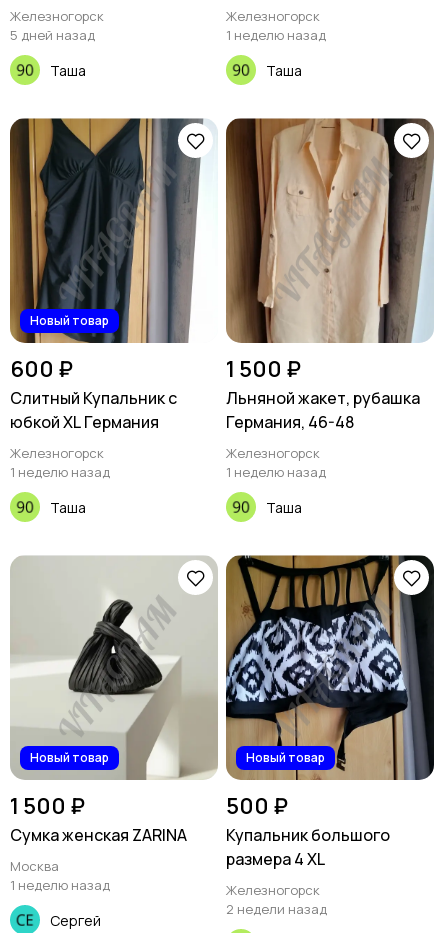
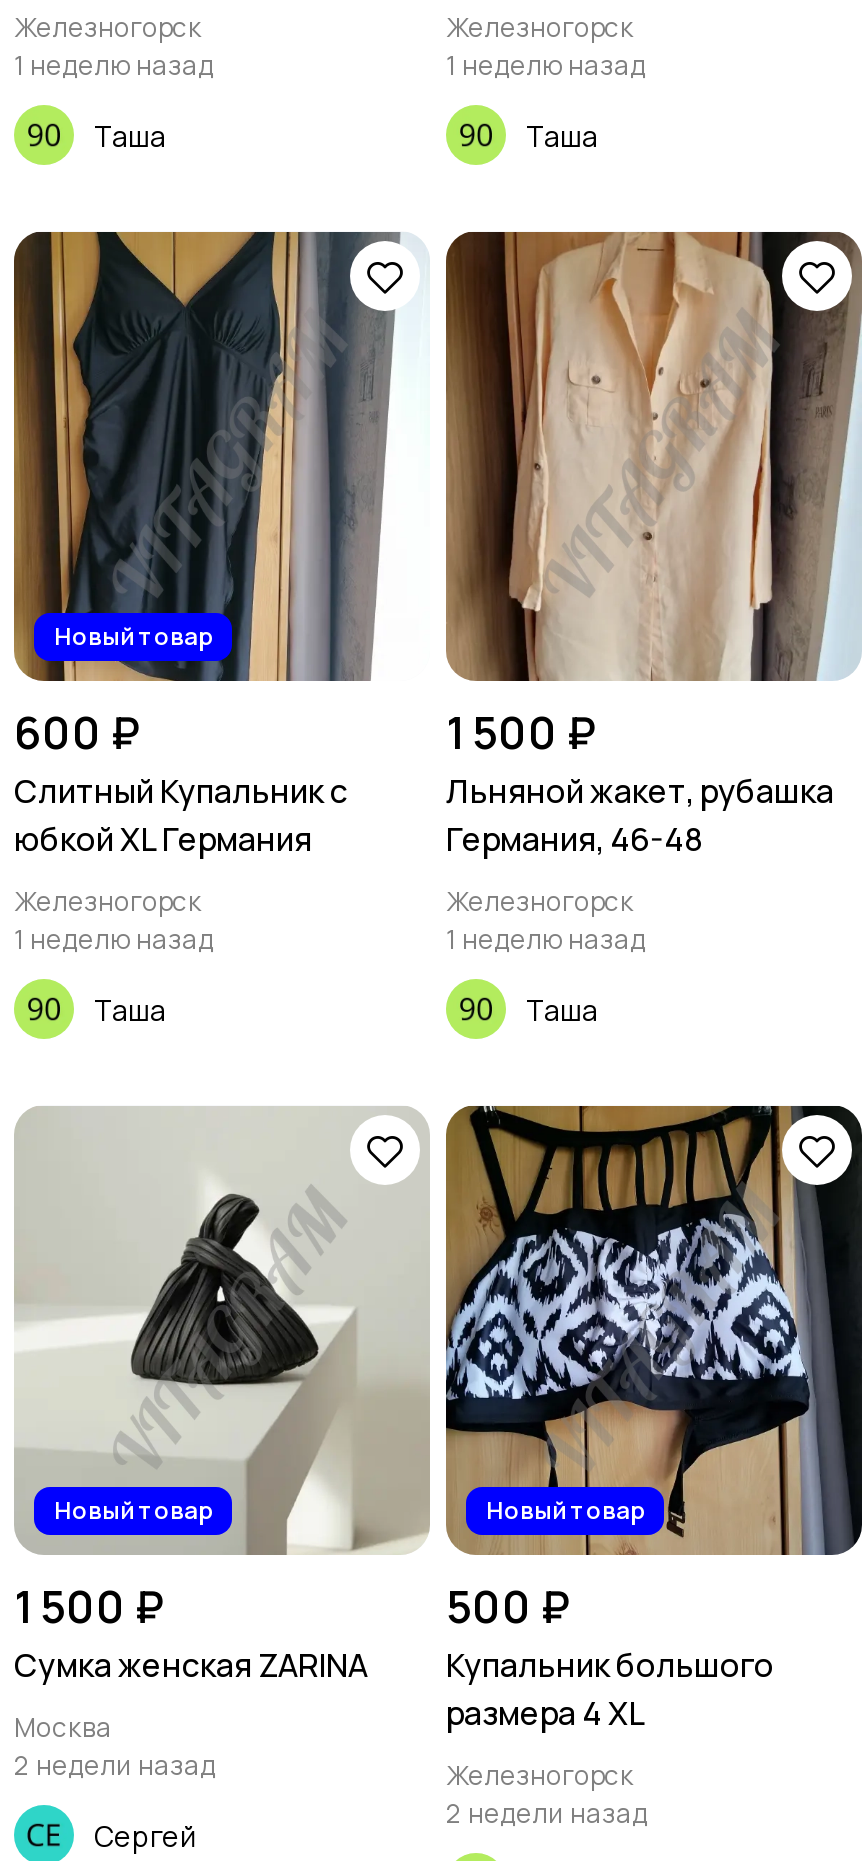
- 5 дней назад
+ 1 неделю назад

- 1 неделю назад
+ 2 недели назад
